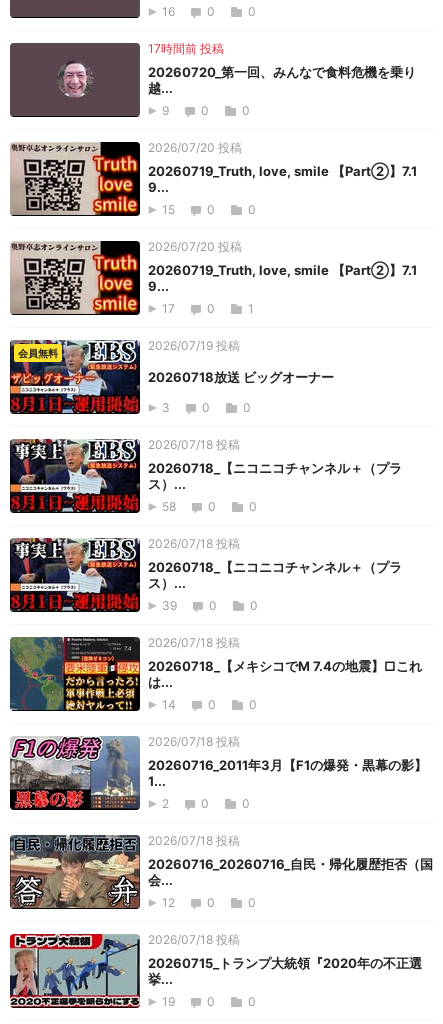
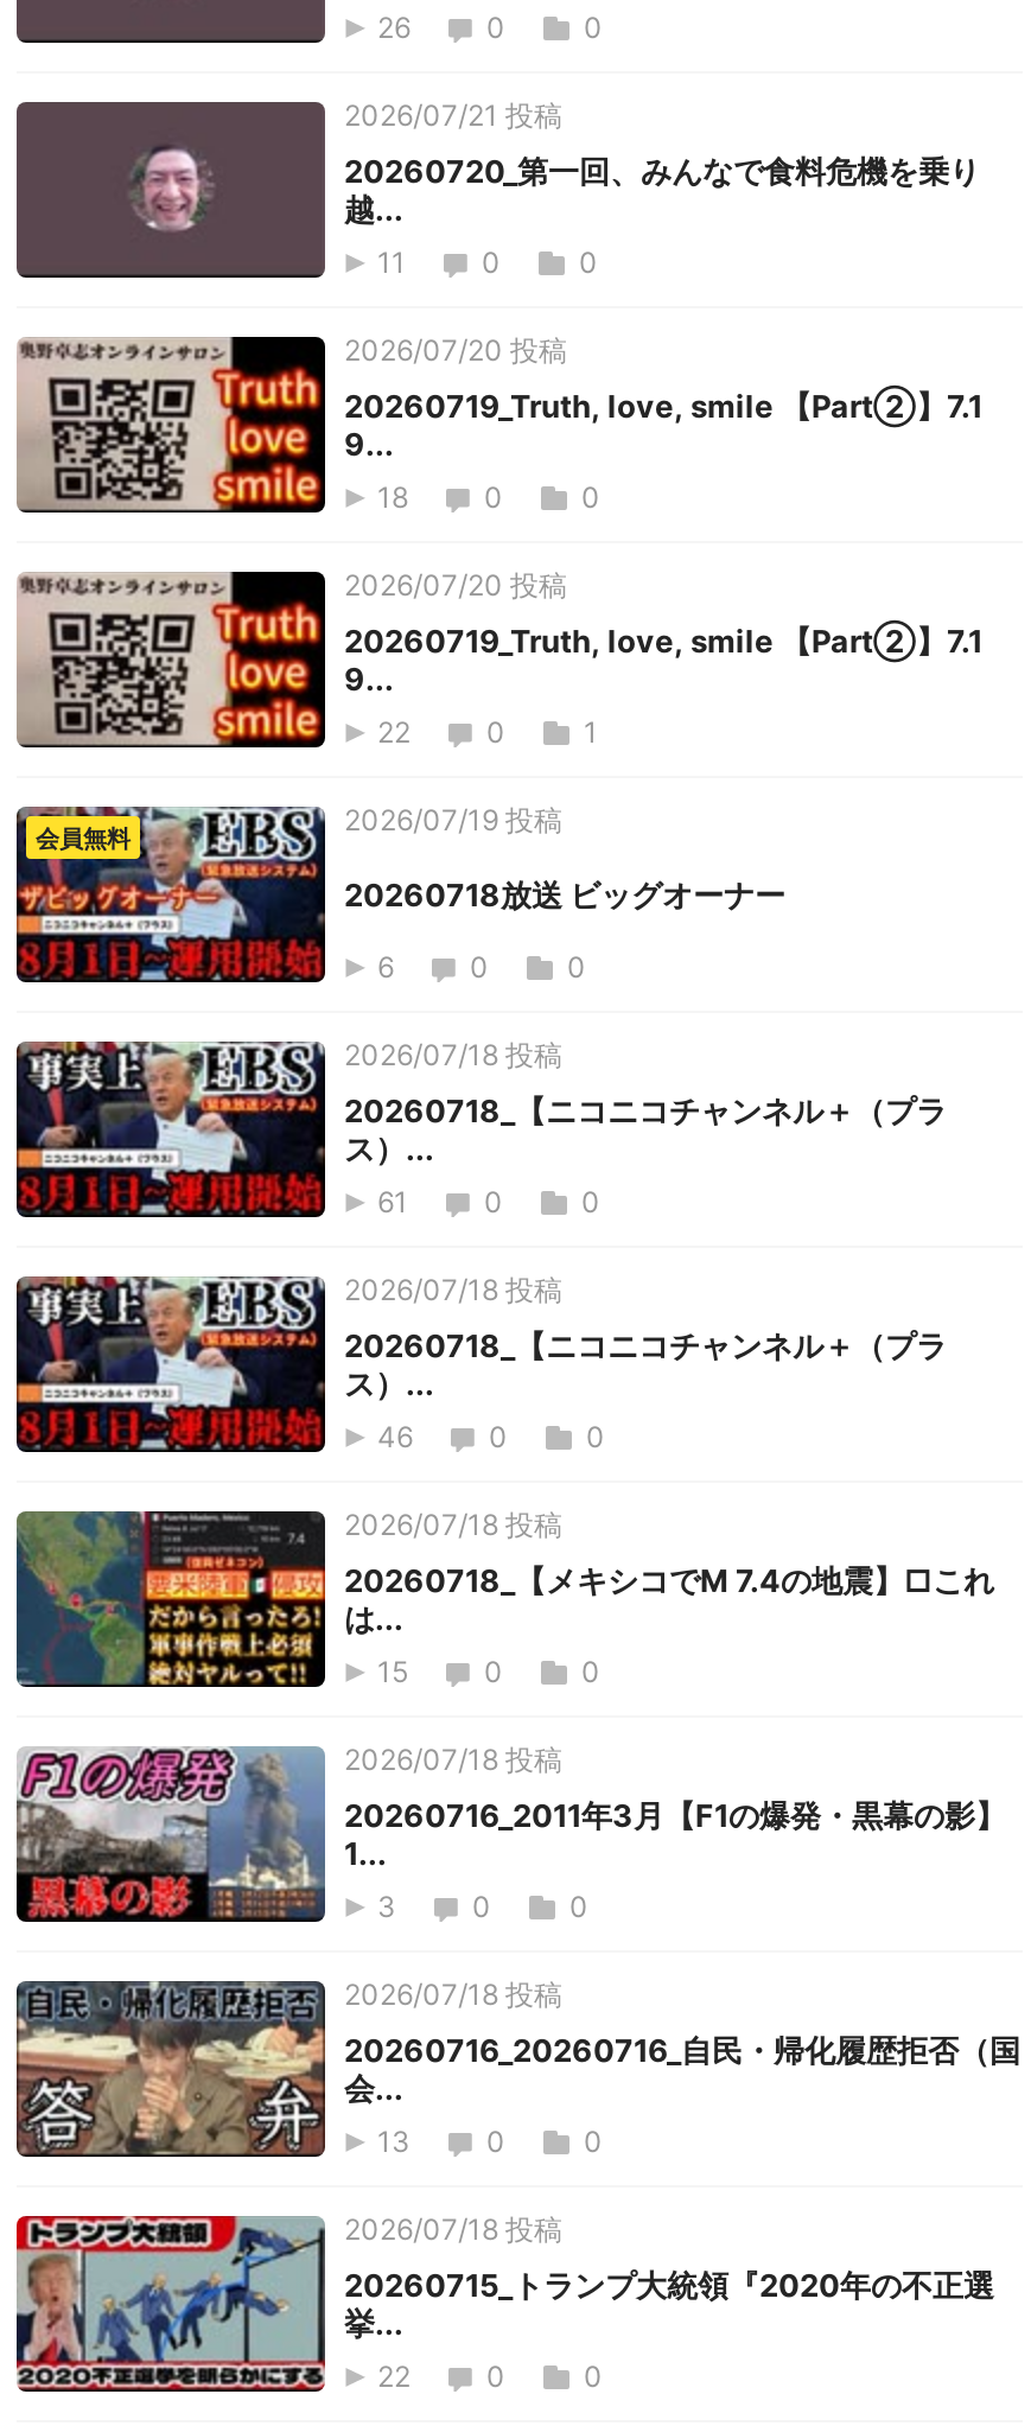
- 16
+ 26

- 17時間前 投稿
+ 2026/07/21 投稿

- 9
+ 11

- 15
+ 18

- 17
+ 22

- 3
+ 6

- 58
+ 61

- 39
+ 46

- 14
+ 15

- 2
+ 3

- 12
+ 13

- 19
+ 22
